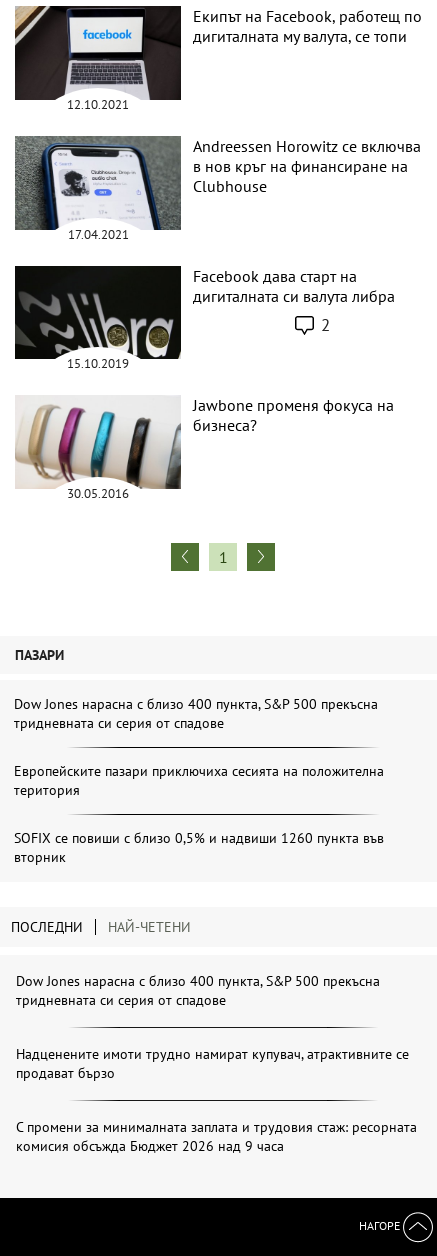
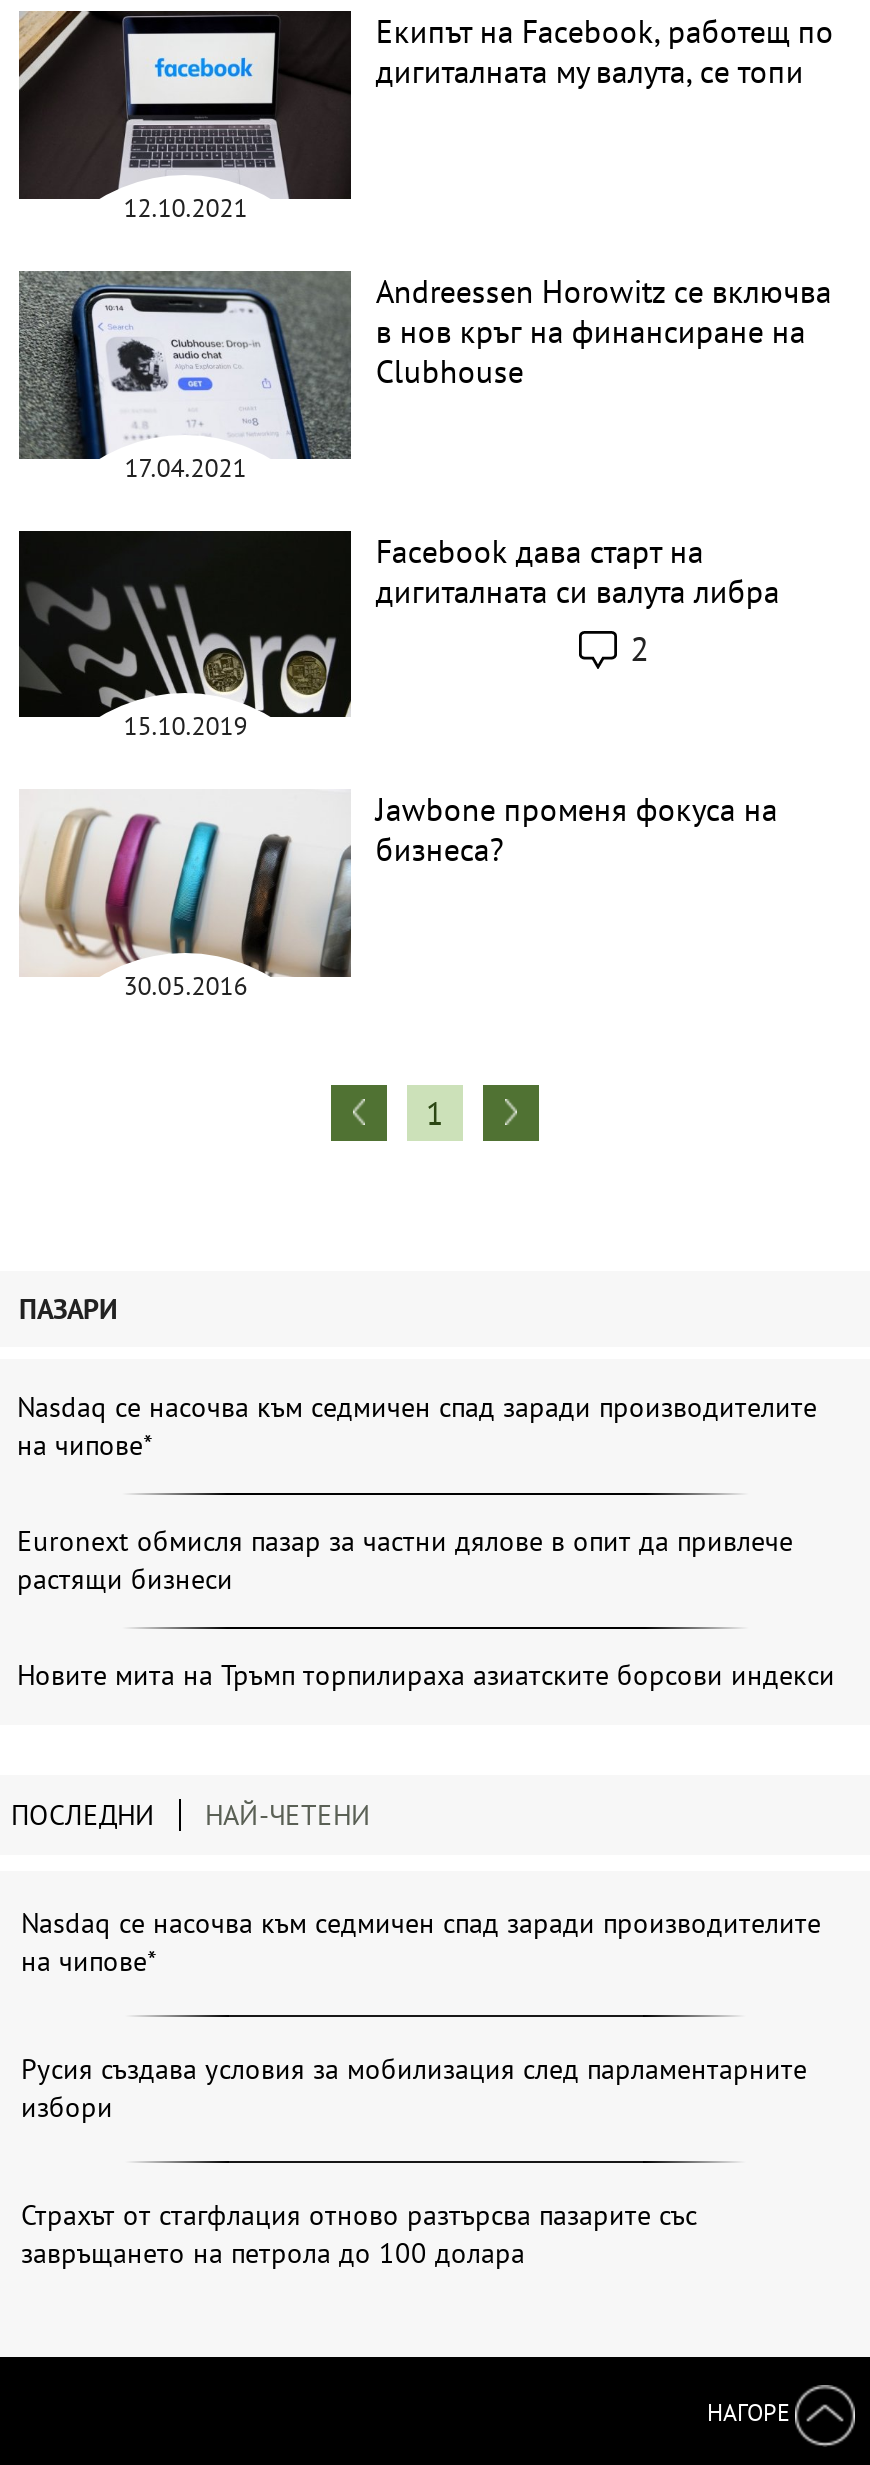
- Dow Jones нарасна с близо 400 пункта, S&P 500 прекъсна
- тридневната си серия от спадове
+ Nasdaq се насочва към седмичен спад заради производителите
+ на чипове*

- Европейските пазари приключиха сесията на положителна
- територия
+ Euronext обмисля пазар за частни дялове в опит да привлече
+ растящи бизнеси

- SOFIX се повиши с близо 0,5% и надвиши 1260 пункта във
- вторник
+ Новите мита на Тръмп торпилираха азиатските борсови индекси

- Dow Jones нарасна с близо 400 пункта, S&P 500 прекъсна
- тридневната си серия от спадове
+ Nasdaq се насочва към седмичен спад заради производителите
+ на чипове*

- Надценените имоти трудно намират купувач, атрактивните се
- продават бързо
+ Русия създава условия за мобилизация след парламентарните
+ избори

- С промени за минималната заплата и трудовия стаж: ресорната
- комисия обсъжда Бюджет 2026 над 9 часа
+ Страхът от стагфлация отново разтърсва пазарите със
+ завръщането на петрола до 100 долара
